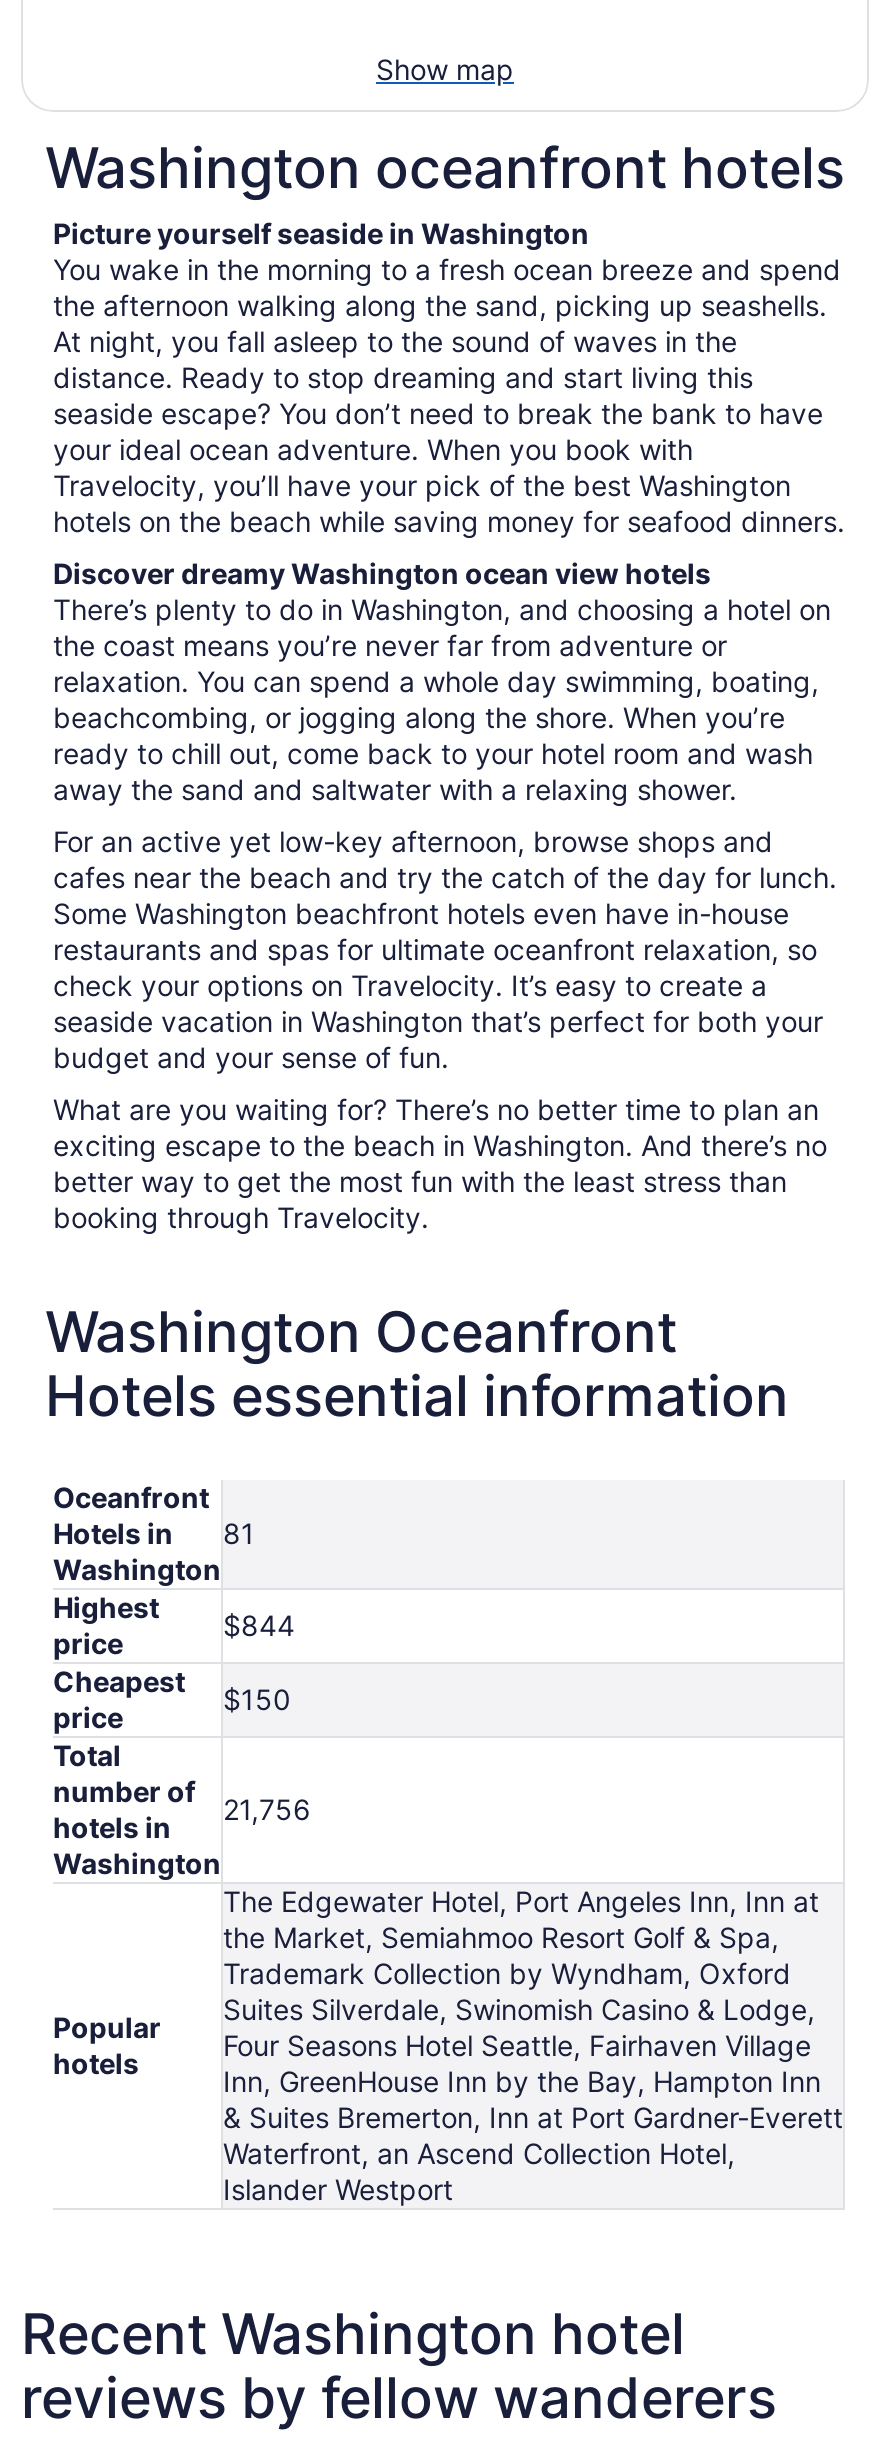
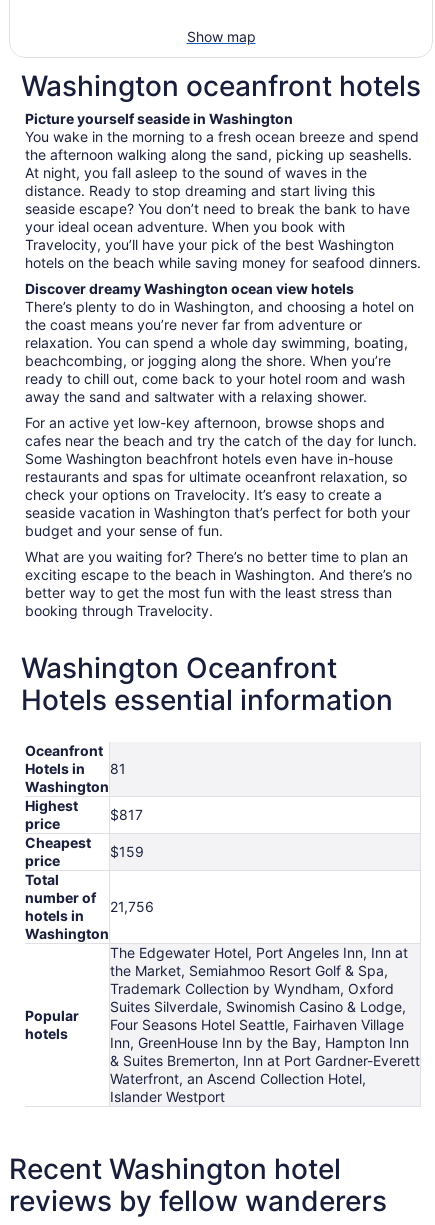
- $844
+ $817

- $150
+ $159
